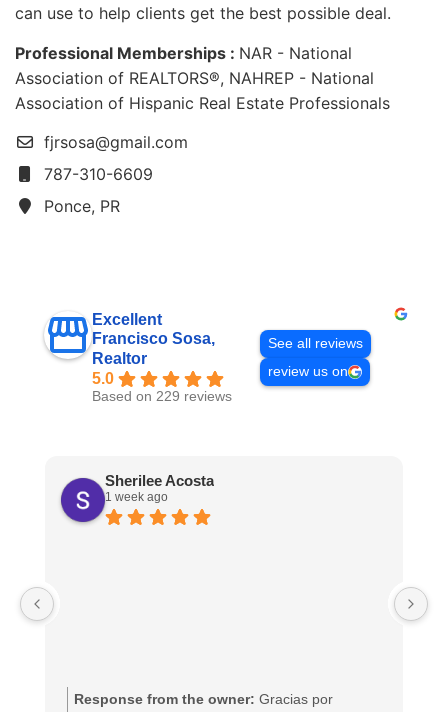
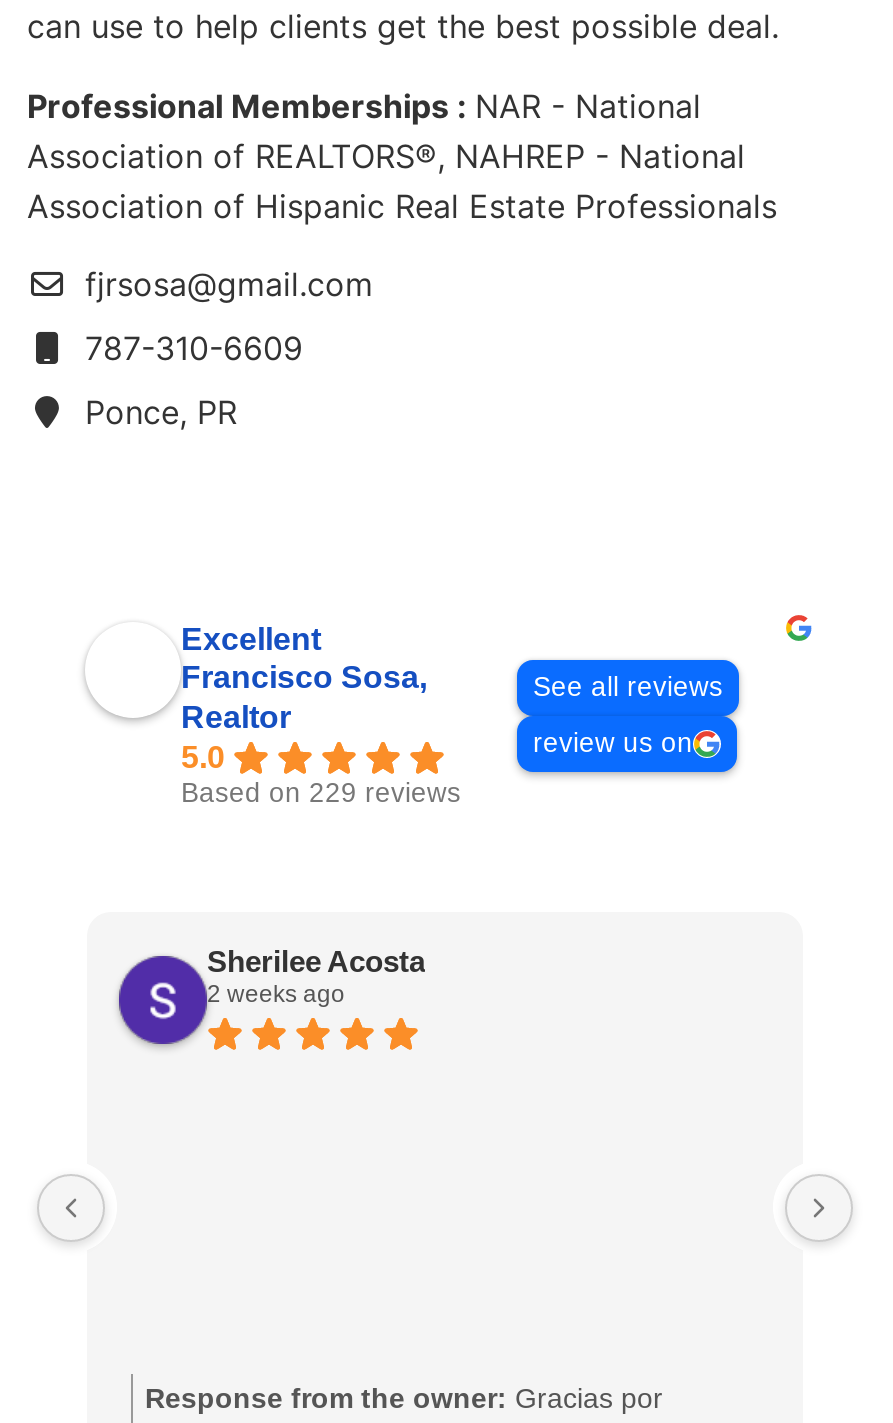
- [image]

- 1 week ago
+ 2 weeks ago
